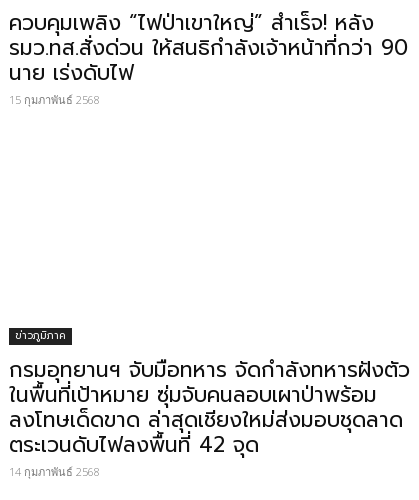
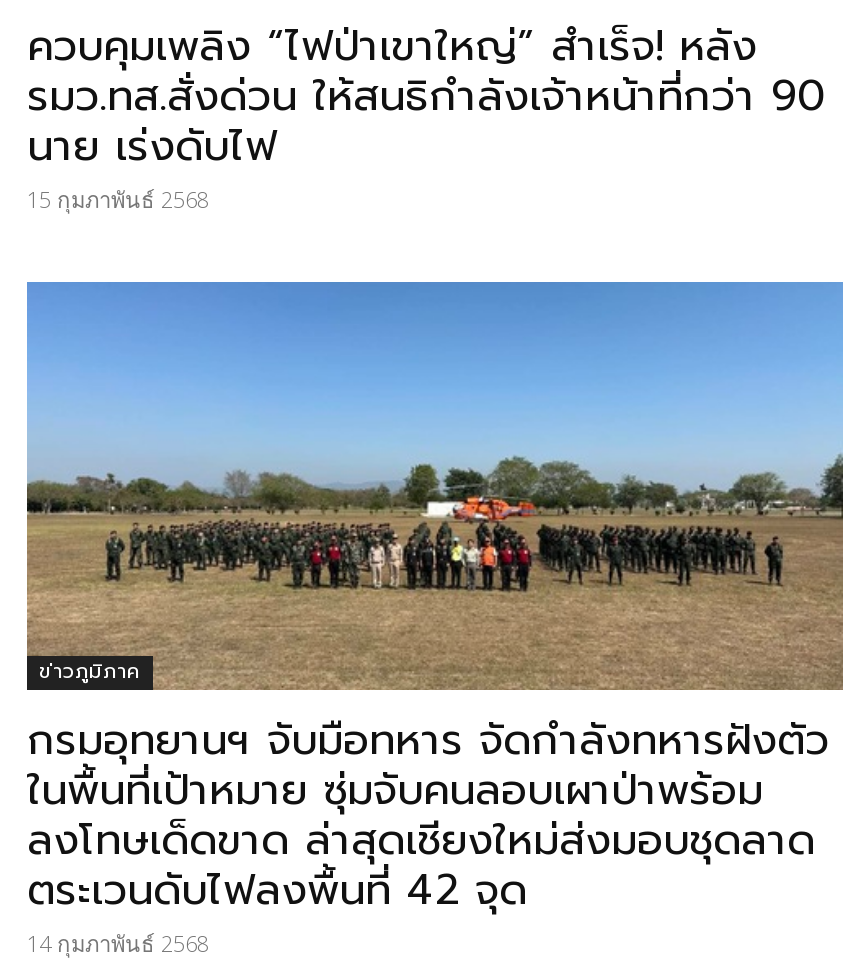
+ [image]
